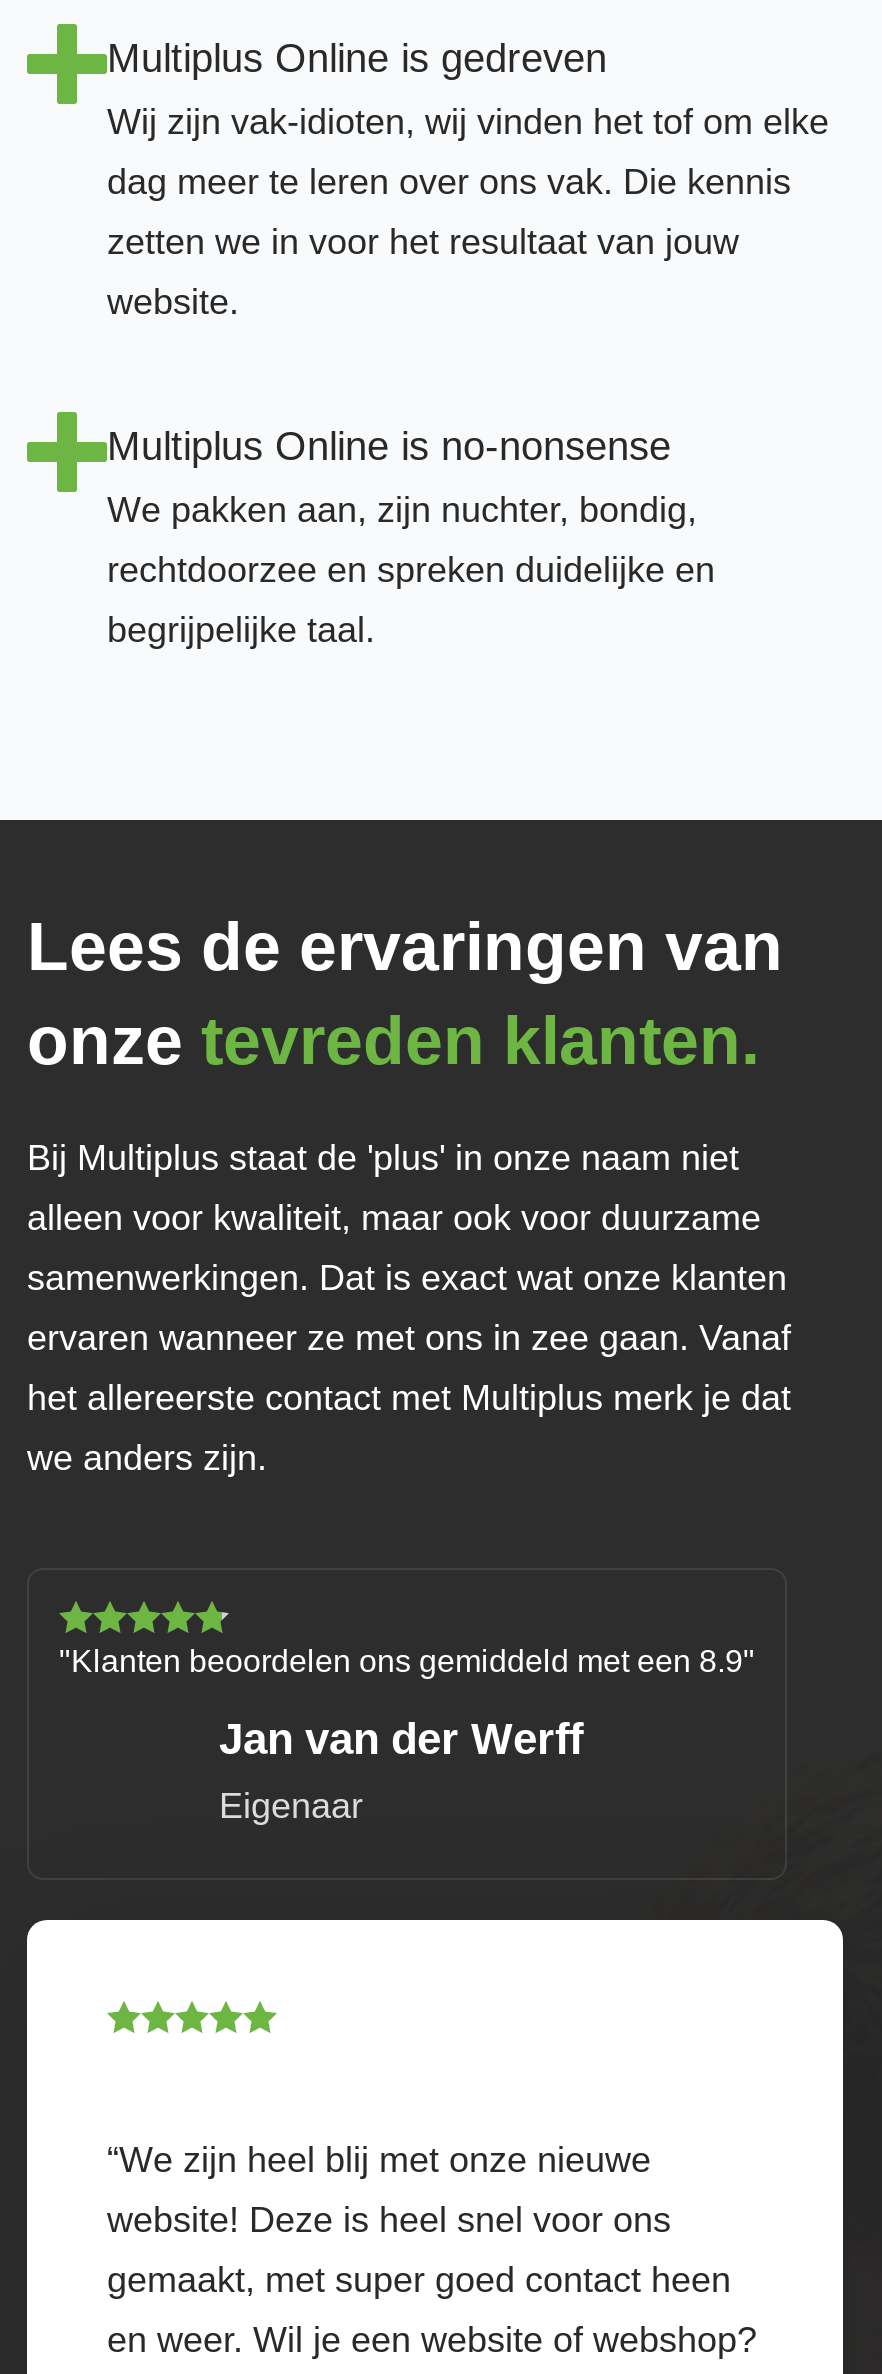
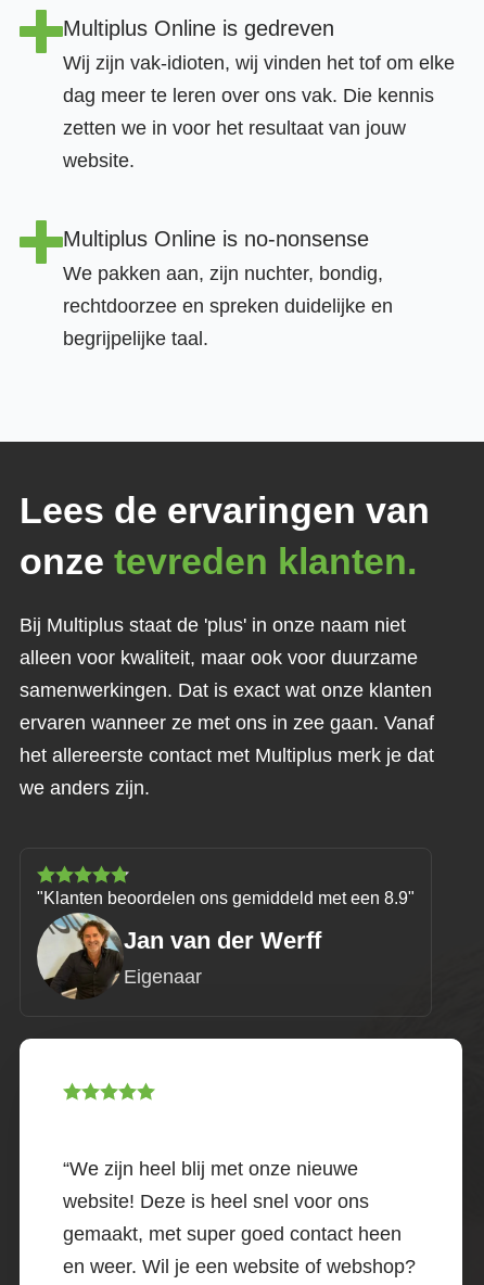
+ [image]
